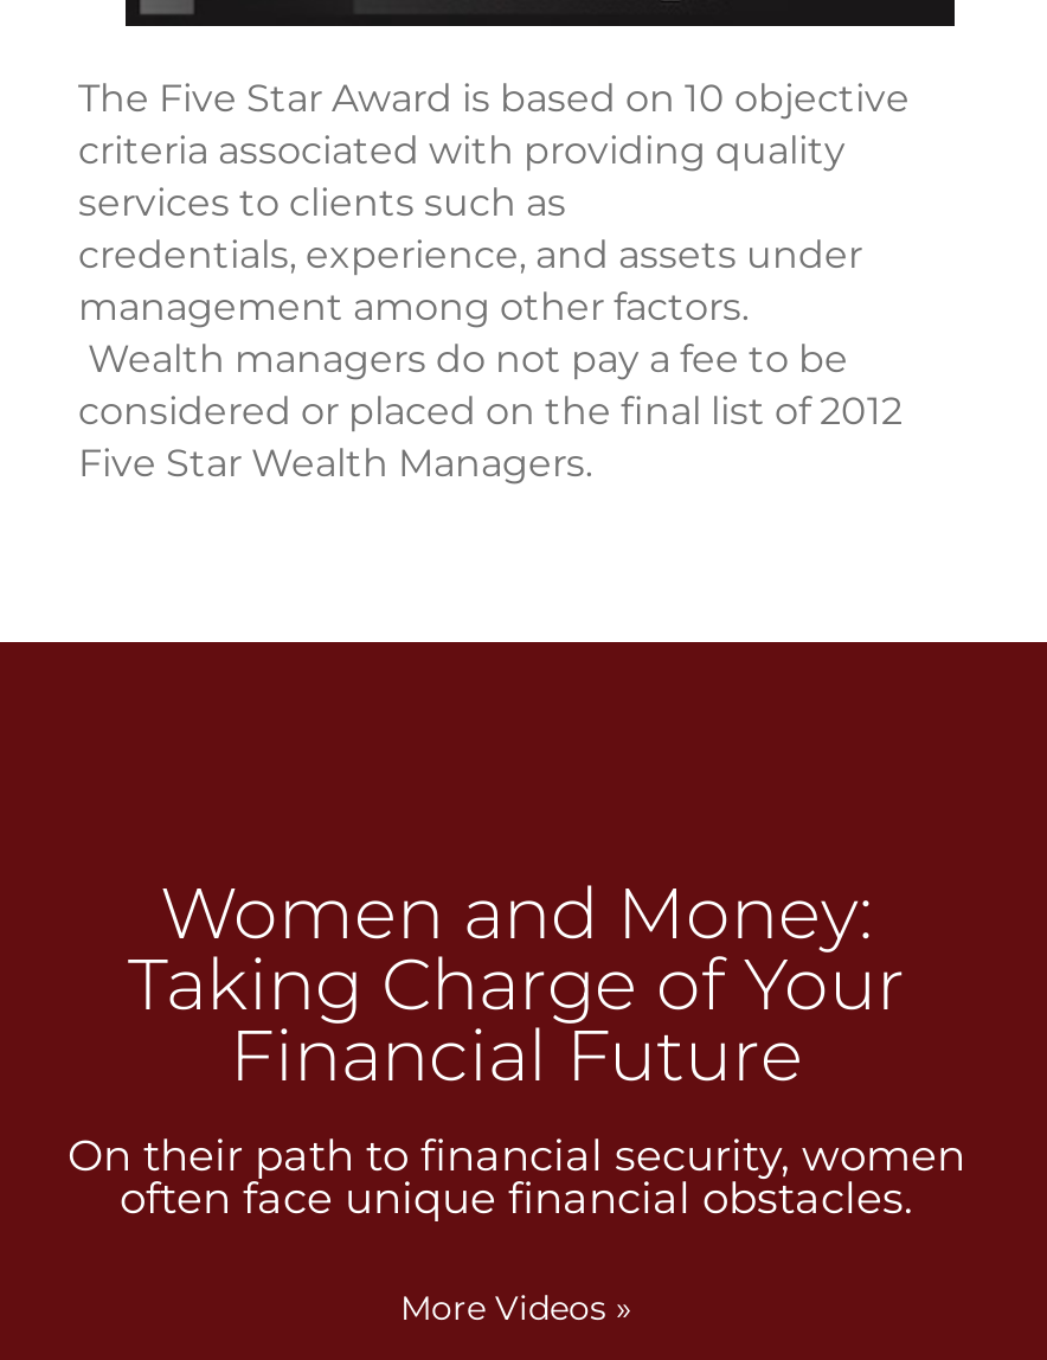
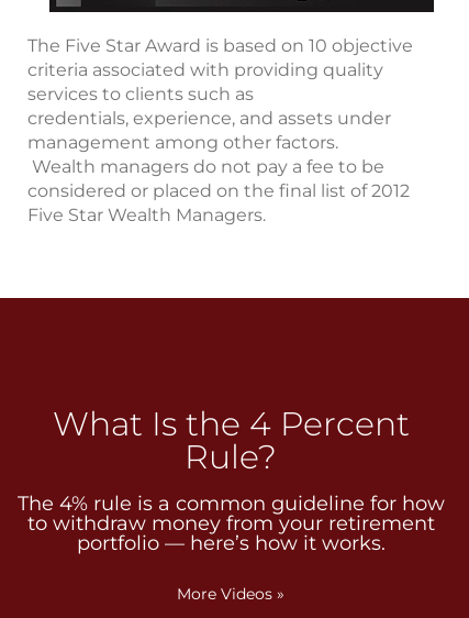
- Women and Money:
- Taking Charge of Your
- Financial Future
- On their path to financial security, women
- often face unique financial obstacles.
+ What Is the 4 Percent
+ Rule?
+ The 4% rule is a common guideline for how
+ to withdraw money from your retirement
+ portfolio — here’s how it works.
